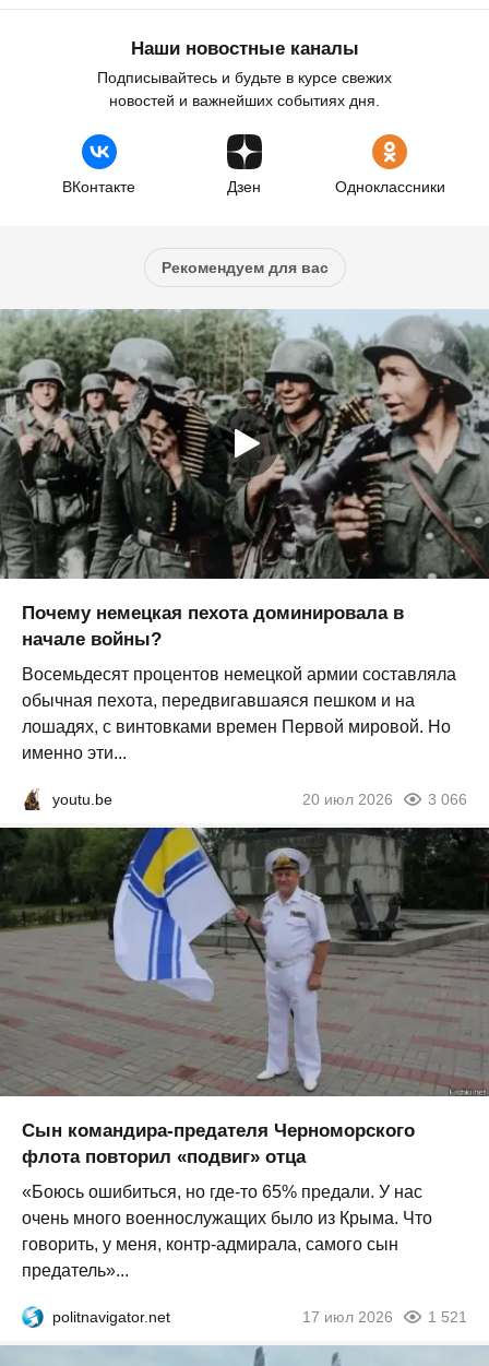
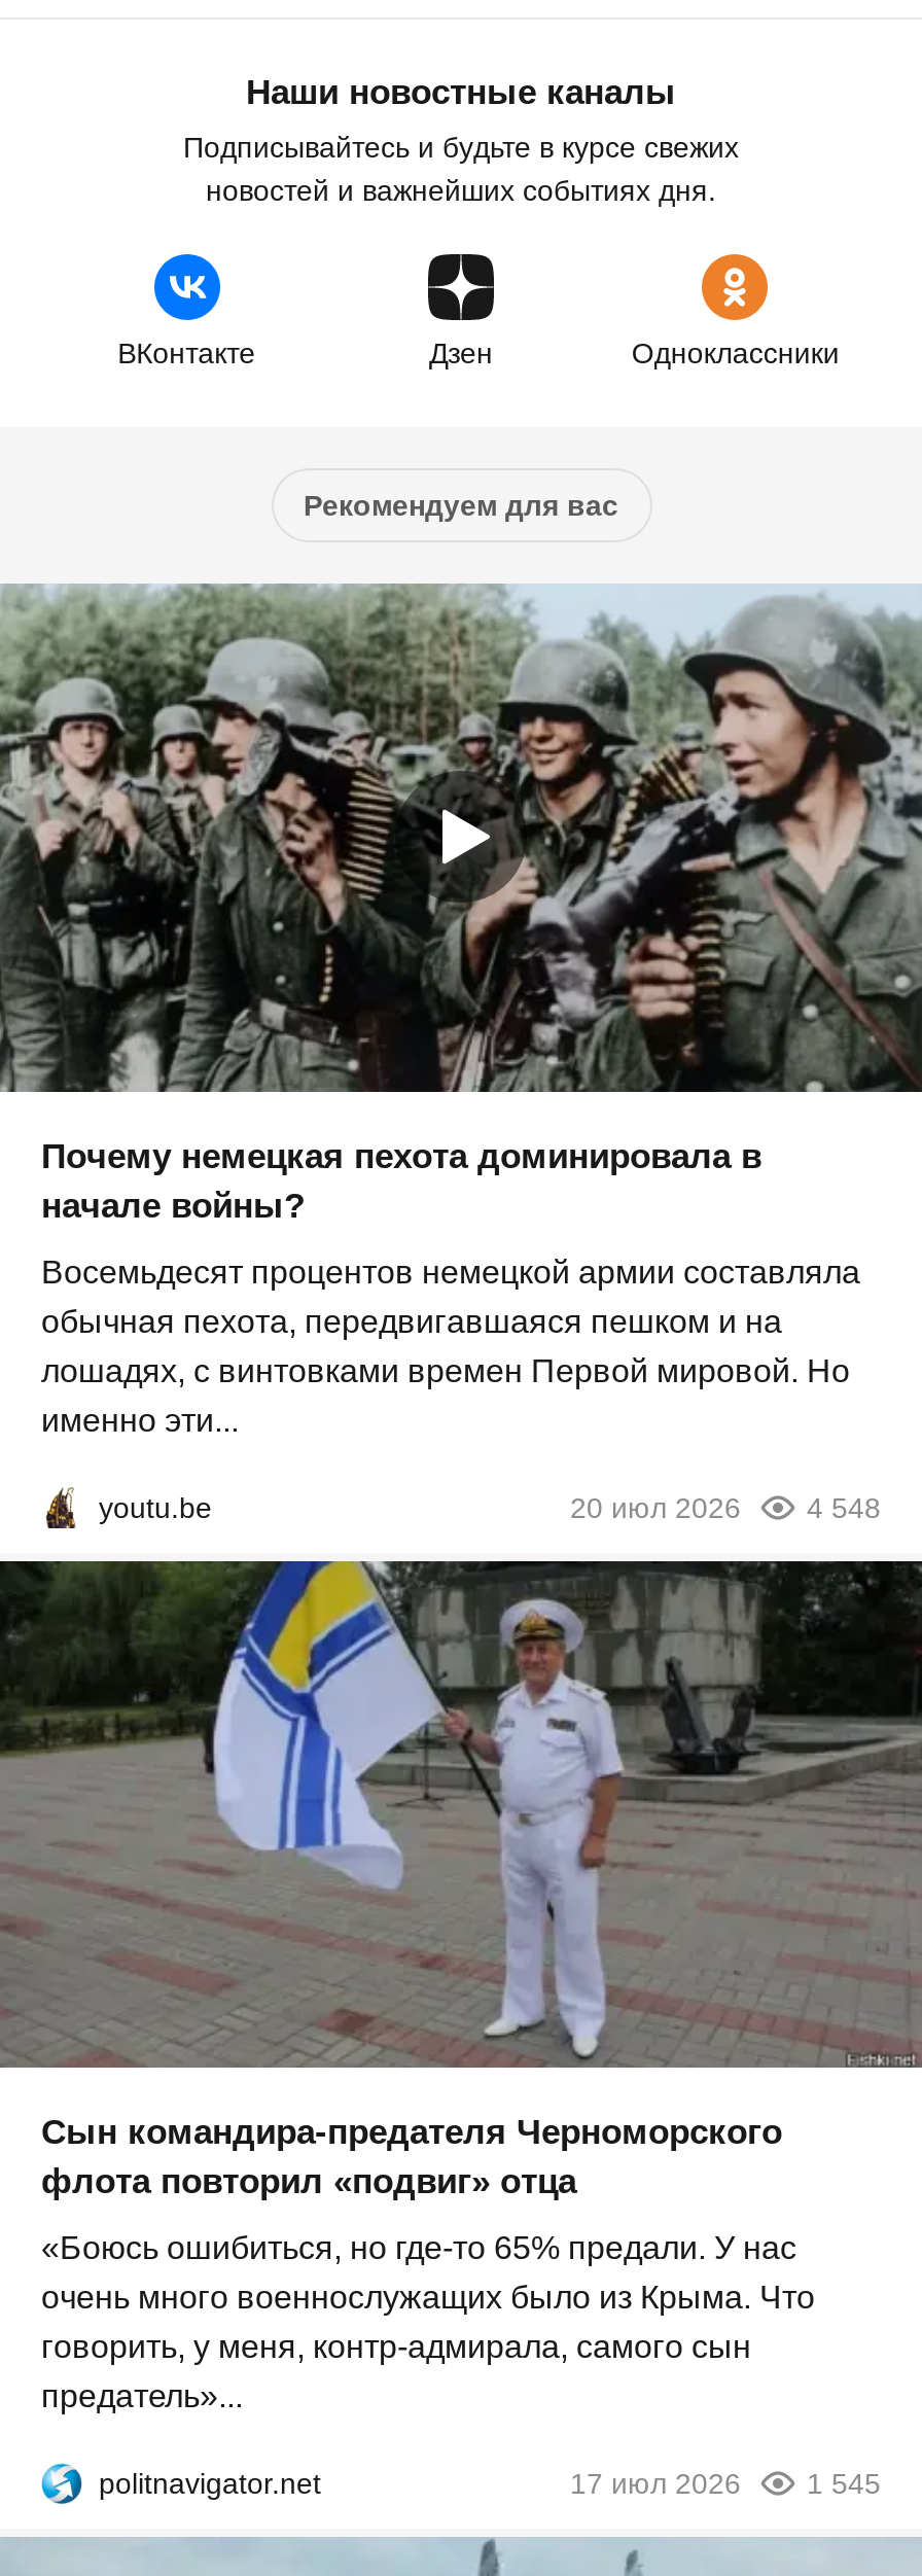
- 20 июл 2026 3 066
+ 20 июл 2026 4 548

- 17 июл 2026 1 521
+ 17 июл 2026 1 545
